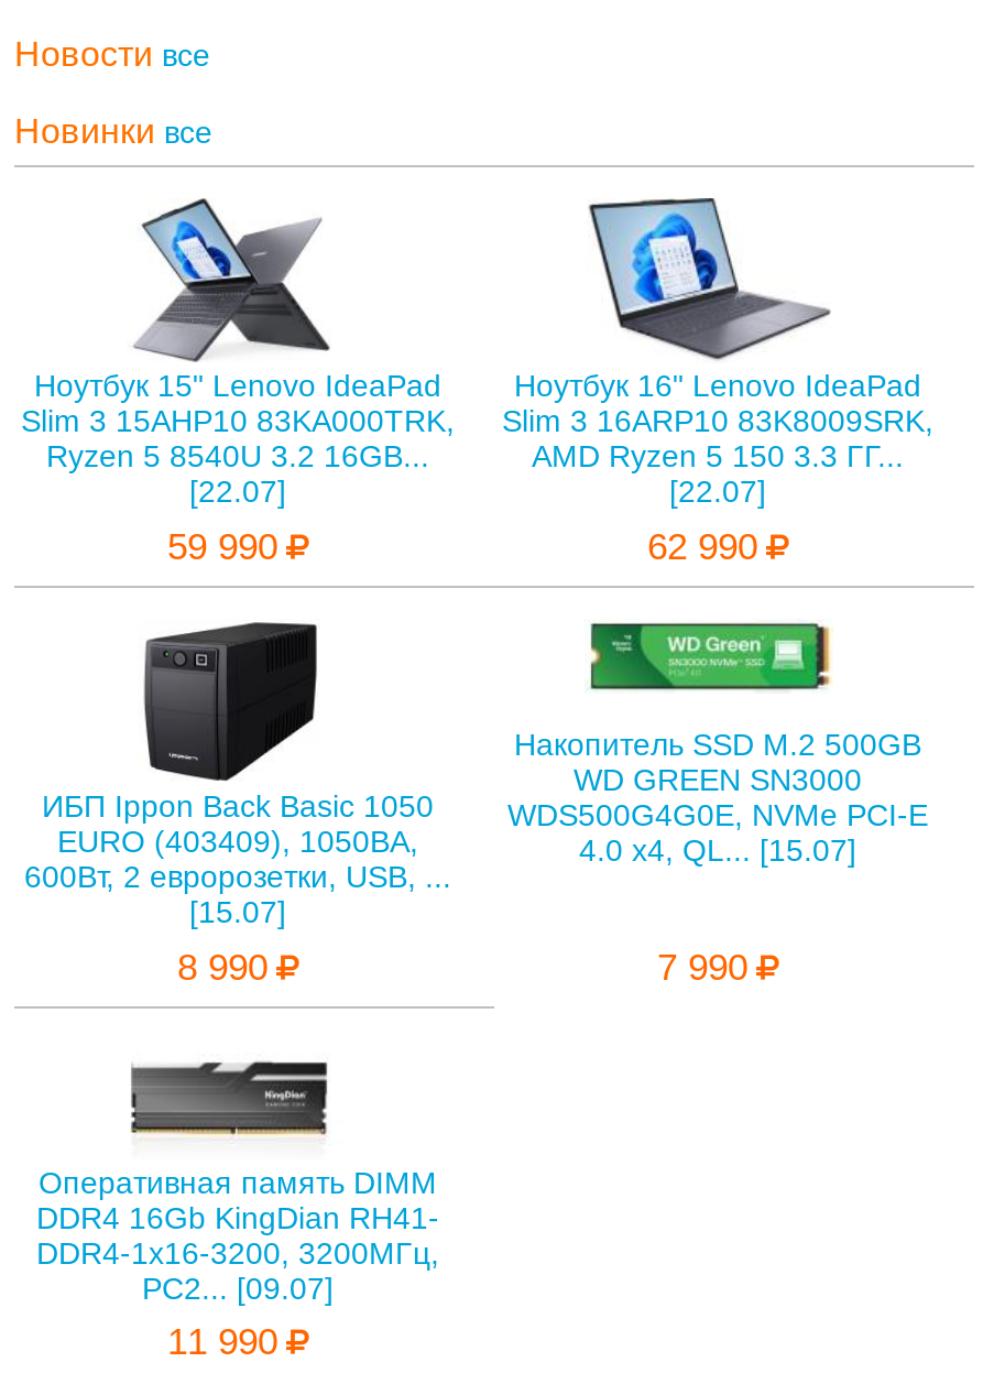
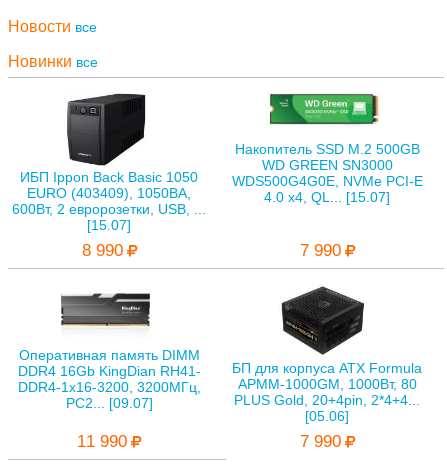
- [image]
- Ноутбук 15" Lenovo IdeaPad
- Slim 3 15AHP10 83KA000TRK,
- Ryzen 5 8540U 3.2 16GB...
- [22.07]
- 59 990

- [image]
- Ноутбук 16" Lenovo IdeaPad
- Slim 3 16ARP10 83K8009SRK,
- AMD Ryzen 5 150 3.3 ГГ...
- [22.07]
- 62 990

moved up: [image] | ИБП Ippon Back Basic 1050 | 600Вт, 2 евророзетки, USB, ... | ... | 4.0 x4, QL... [15.07] | 7 990

+ [image]
+ БП для корпуса ATX Formula
+ APMM-1000GM, 1000Вт, 80
+ PLUS Gold, 20+4pin, 2*4+4...
+ [05.06]
+ 7 990

moved up: [image]
